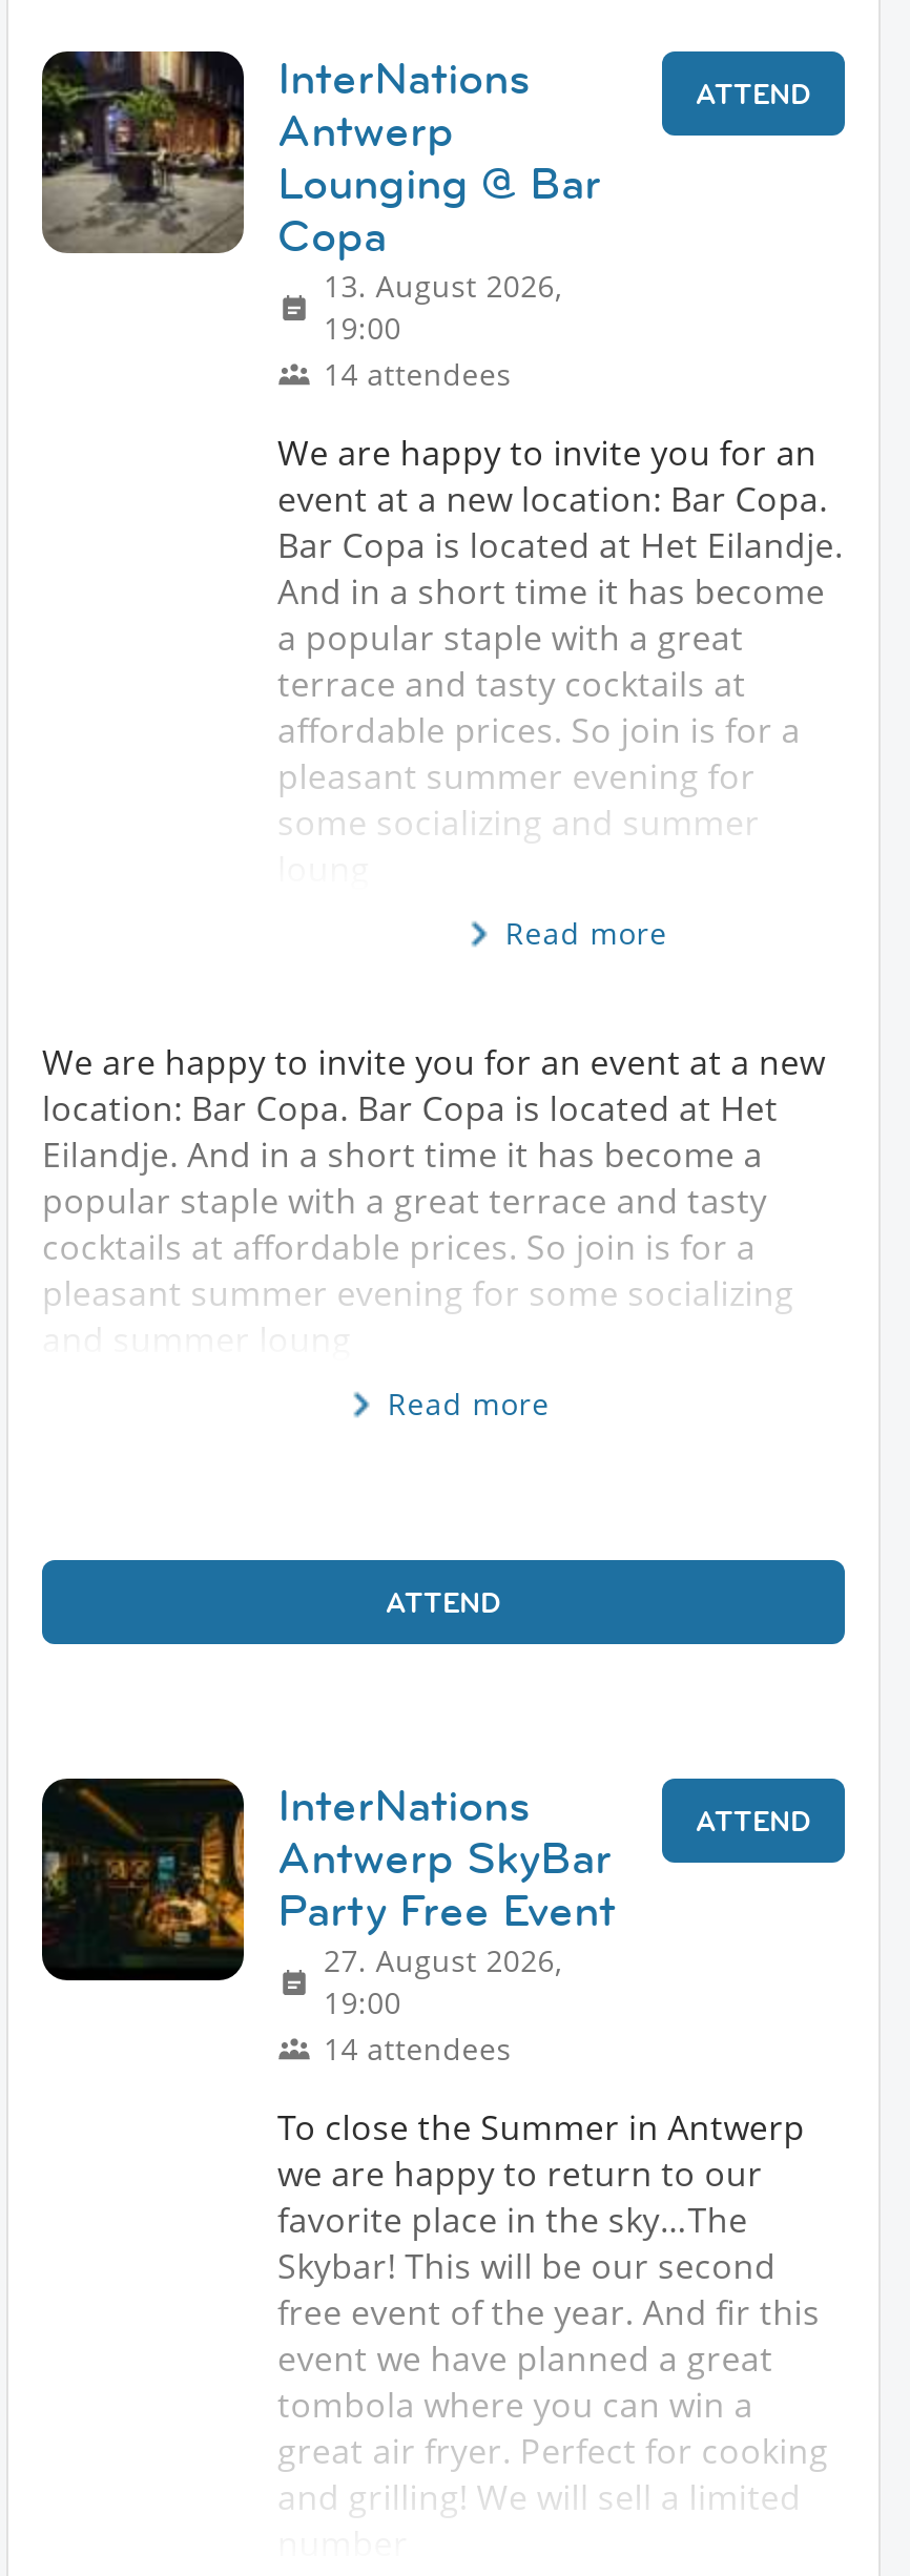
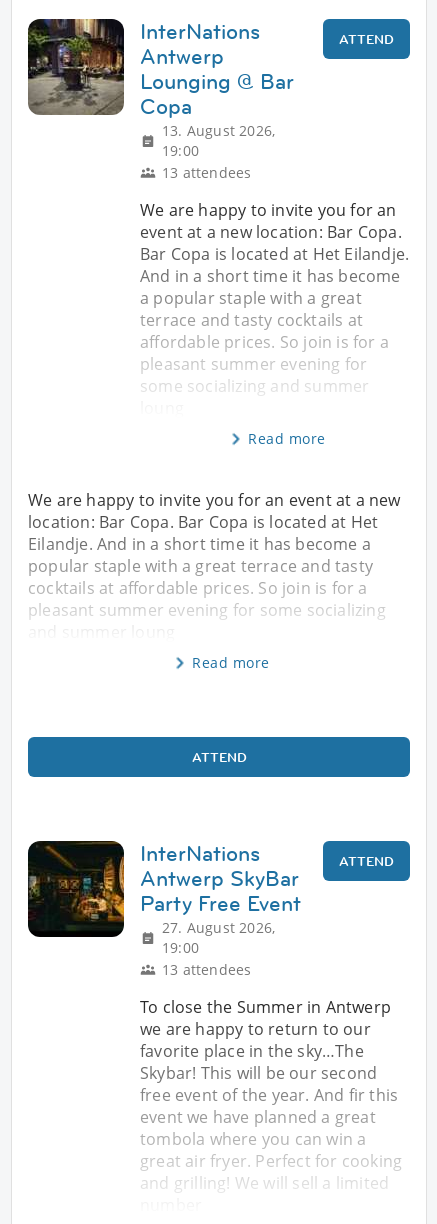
- 14 attendees
+ 13 attendees

- 14 attendees
+ 13 attendees
